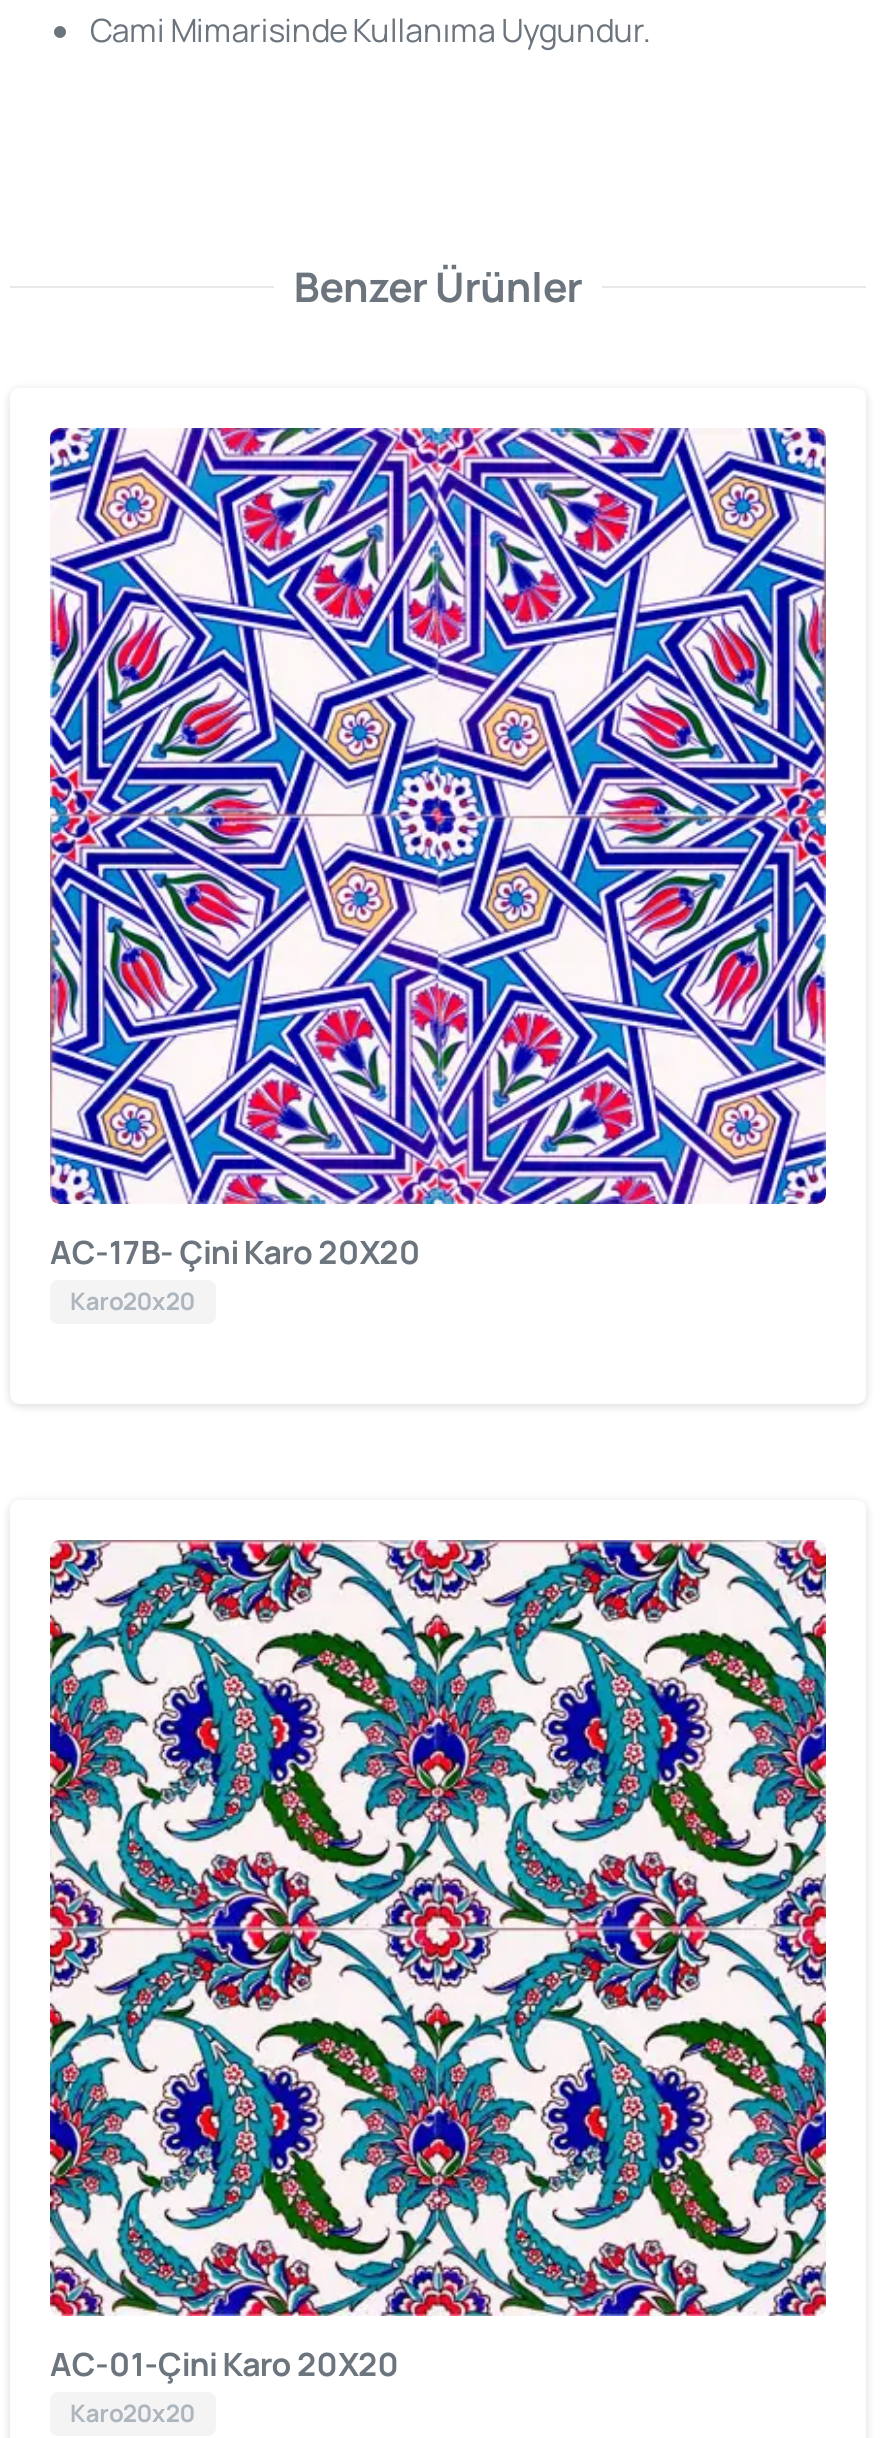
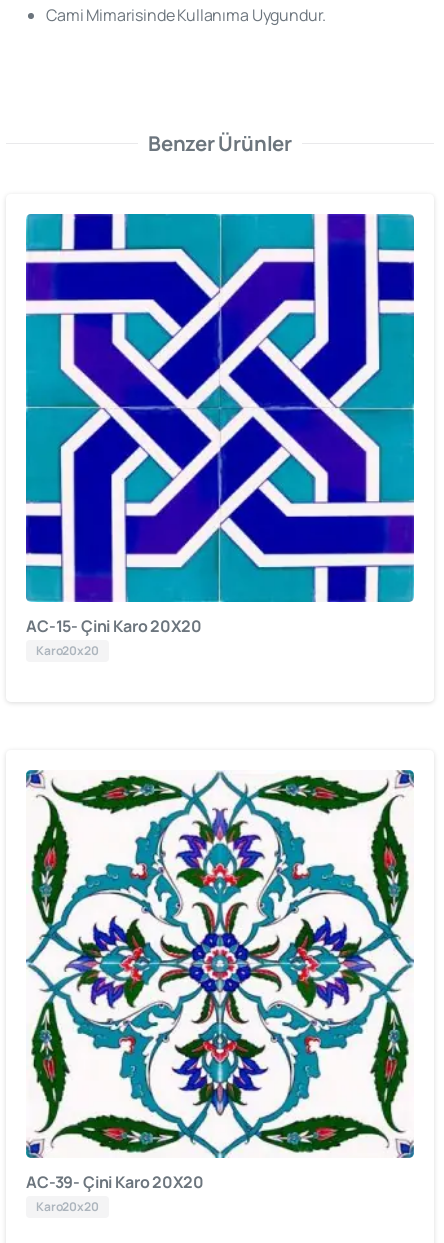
- [image]
- AC-17B- Çini Karo 20X20
+ [image]
+ AC-15- Çini Karo 20X20

- [image]
- AC-01-Çini Karo 20X20
+ [image]
+ AC-39- Çini Karo 20X20
